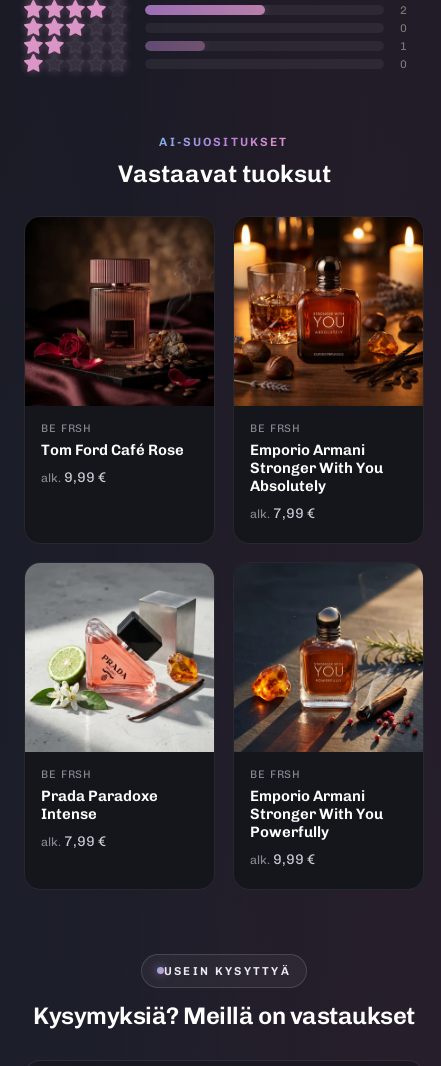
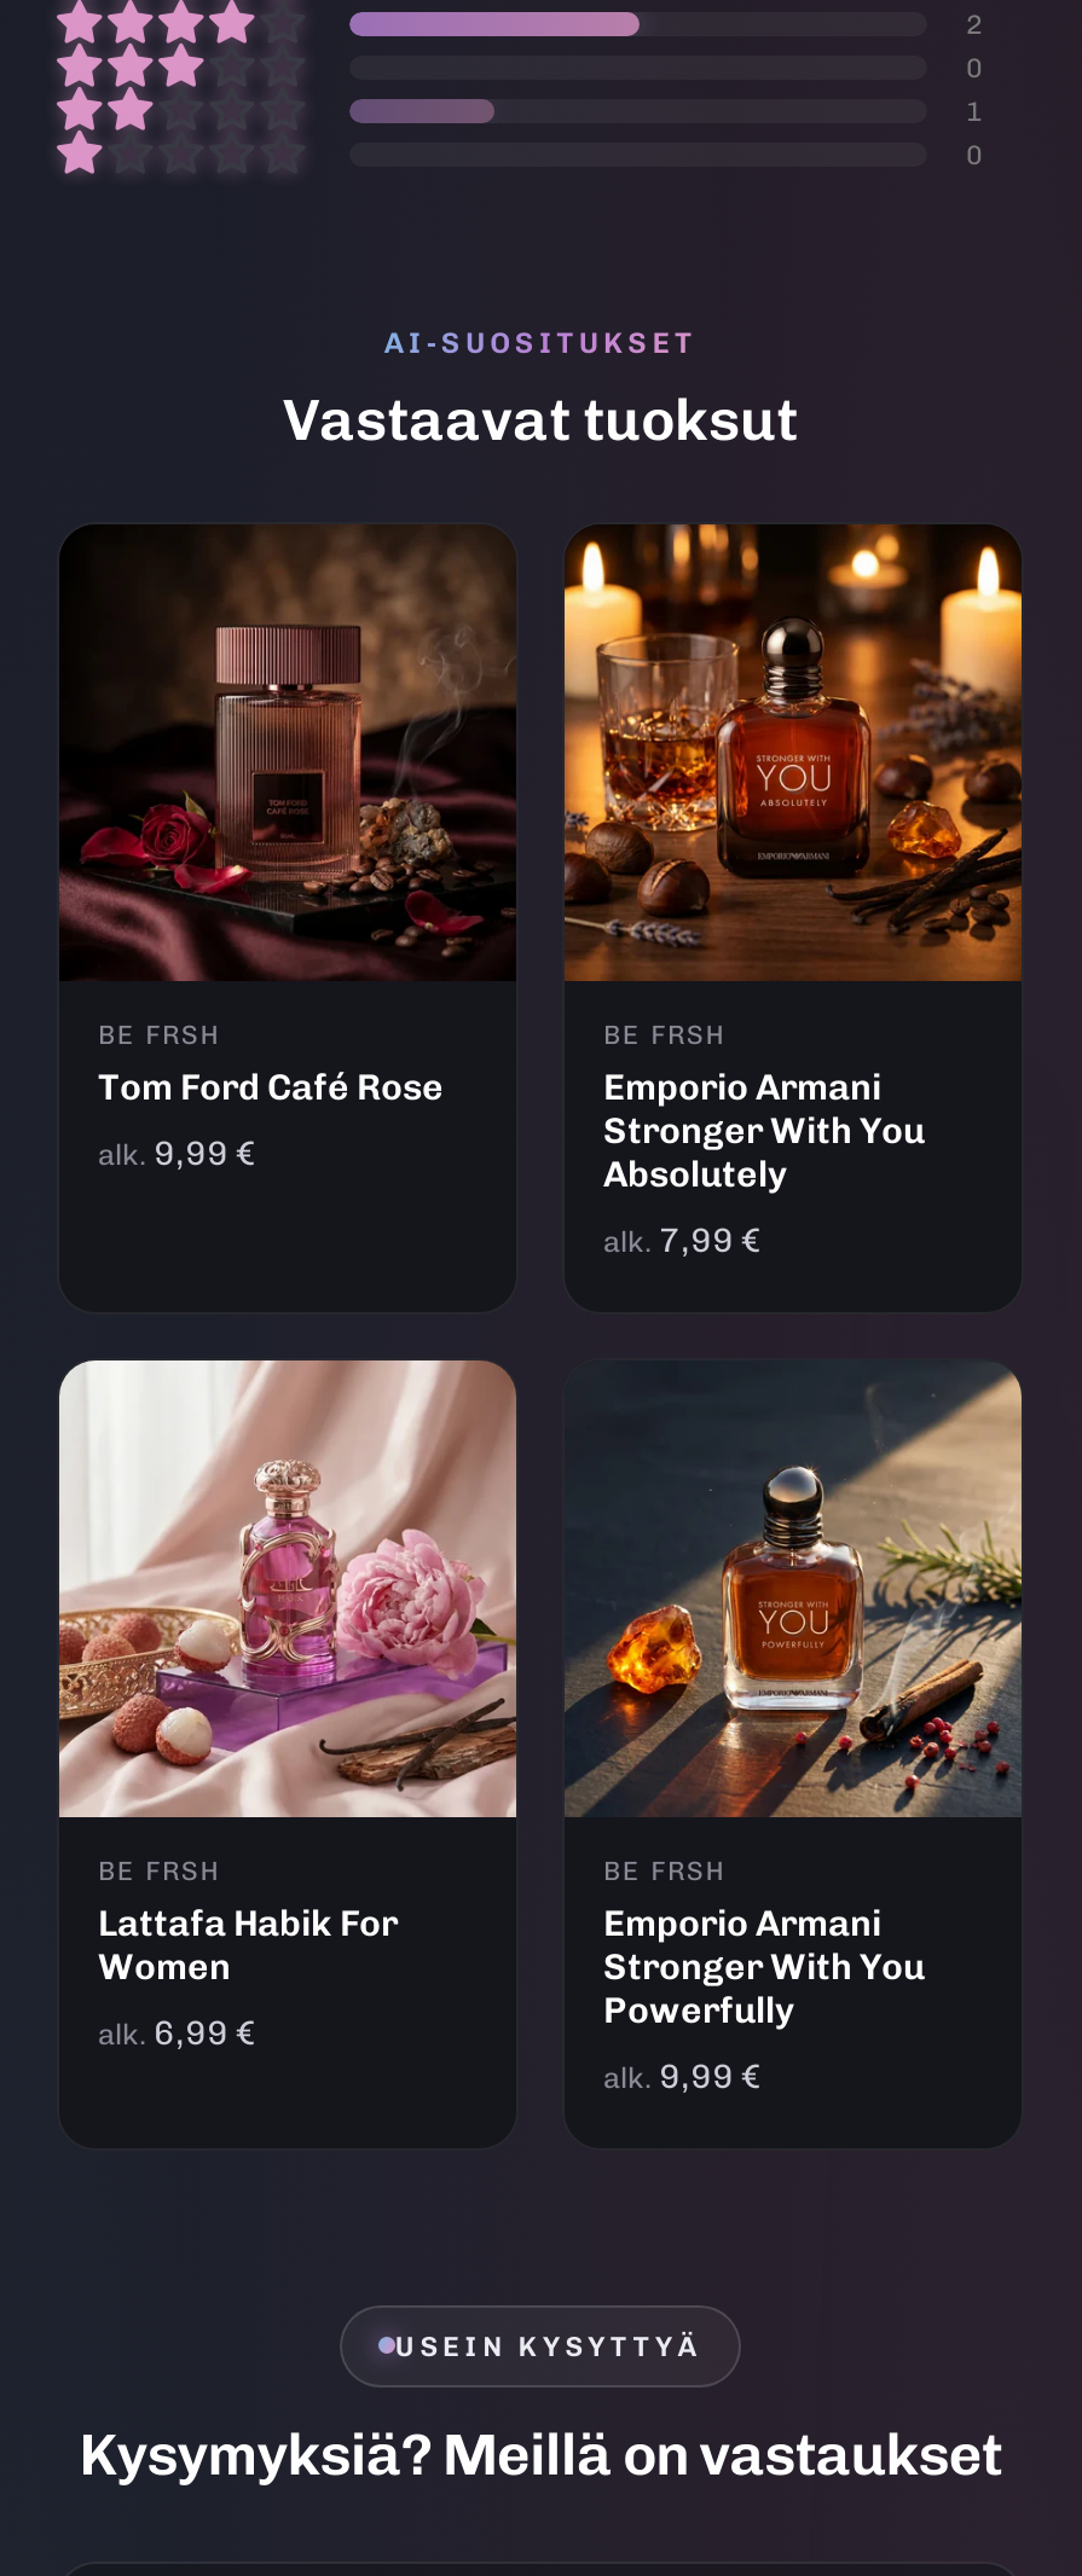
- [image]
- Prada Paradoxe
- Intense
+ [image]
+ Lattafa Habik For
+ Women

- alk. 7,99 €
+ alk. 6,99 €
